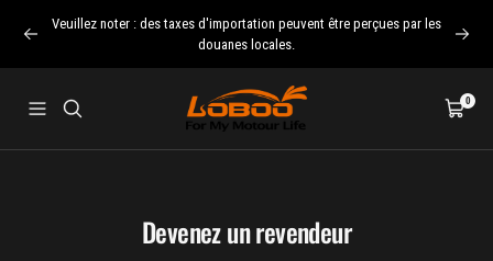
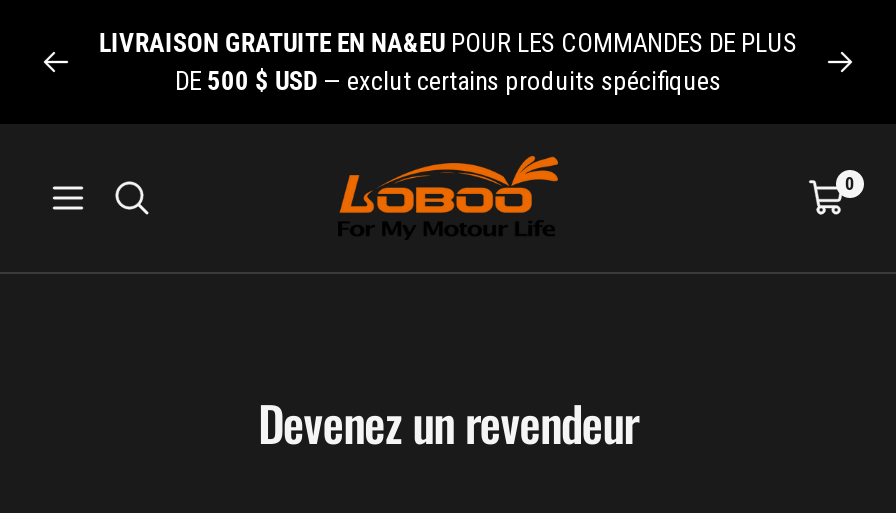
- Veuillez noter : des taxes d'importation peuvent être perçues par les
- douanes locales.
+ LIVRAISON GRATUITE EN NA&EU POUR LES COMMANDES DE PLUS
+ DE 500 $ USD — exclut certains produits spécifiques
